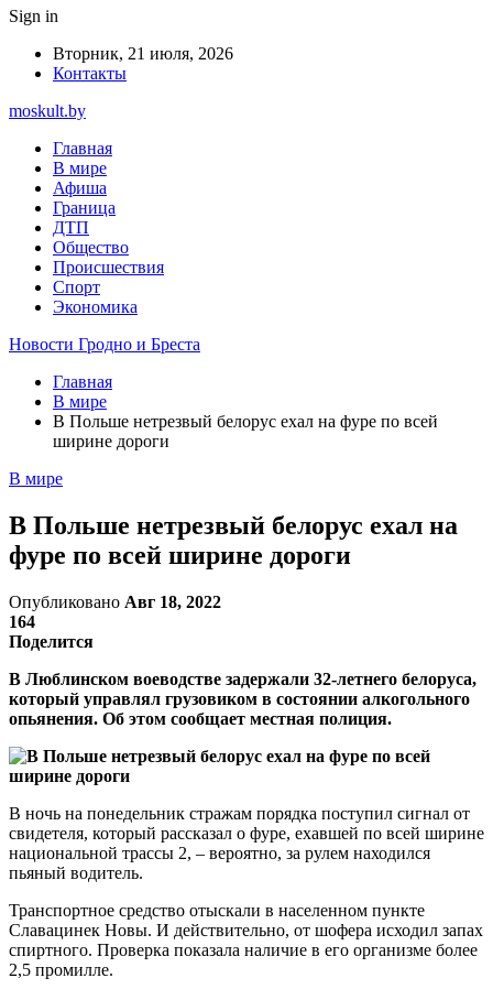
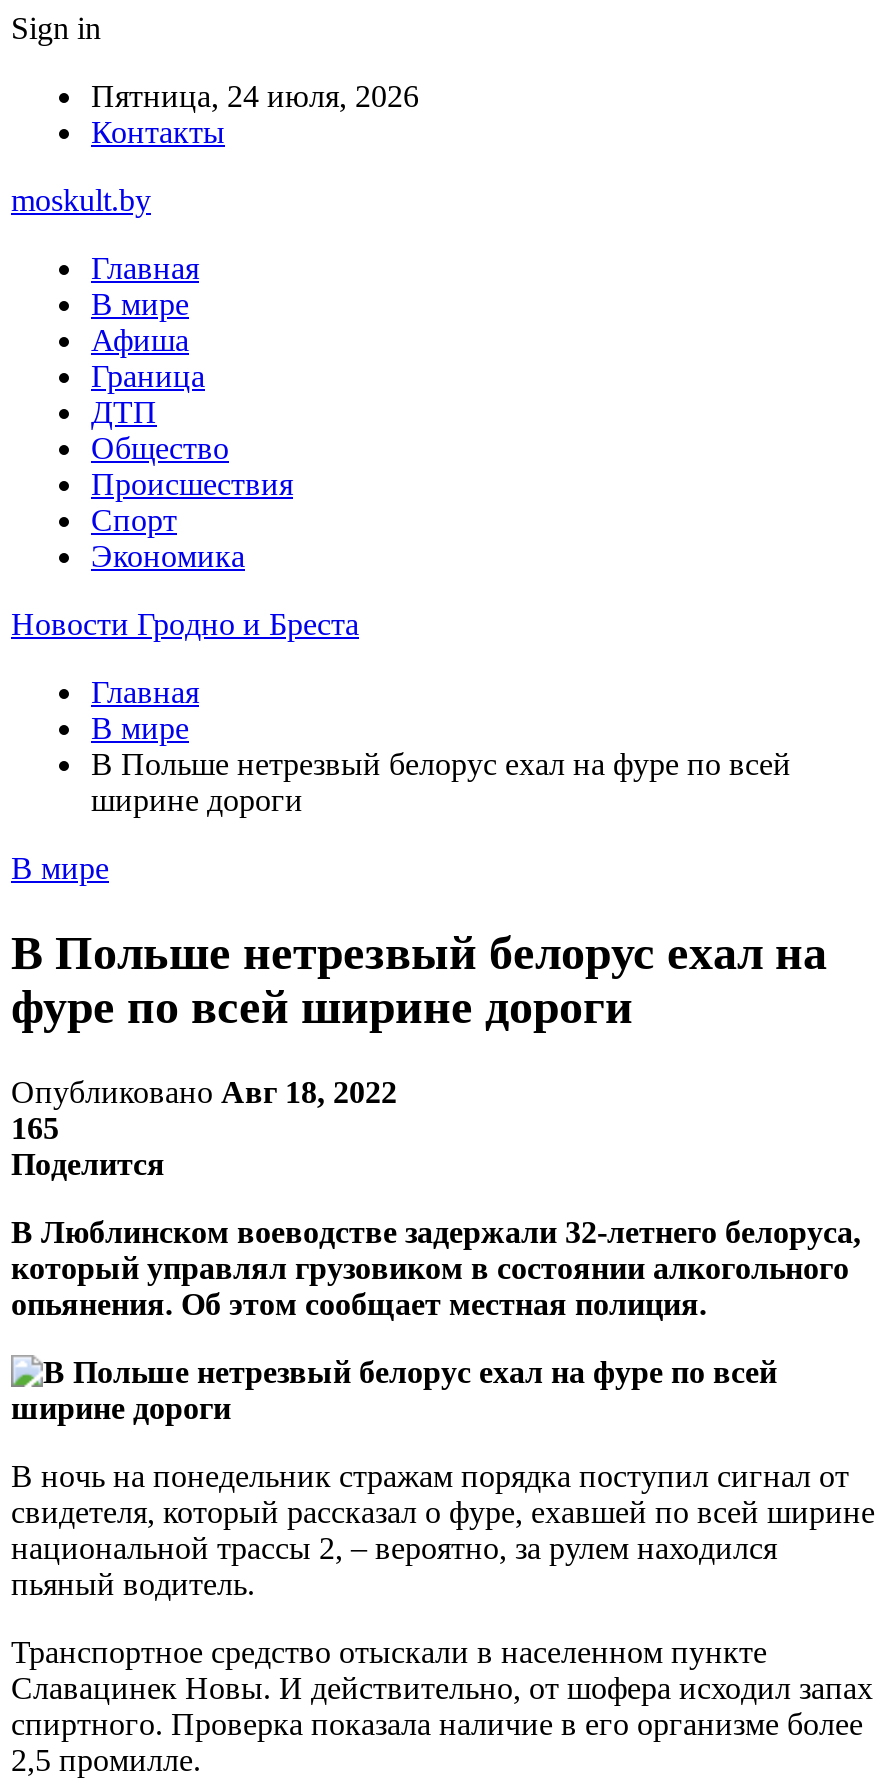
- Вторник, 21 июля, 2026
+ Пятница, 24 июля, 2026

- 164
+ 165
